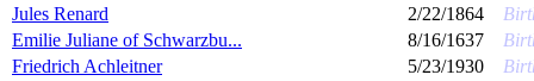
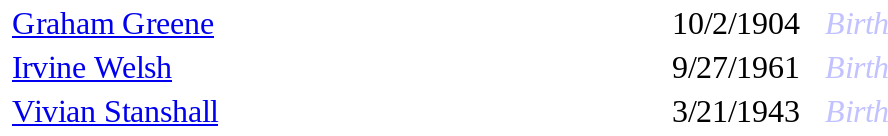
- Jules Renard
- 2/22/1864
+ Graham Greene
+ 10/2/1904

- Emilie Juliane of Schwarzbu...
- 8/16/1637
+ Irvine Welsh
+ 9/27/1961

- Friedrich Achleitner
- 5/23/1930
+ Vivian Stanshall
+ 3/21/1943
